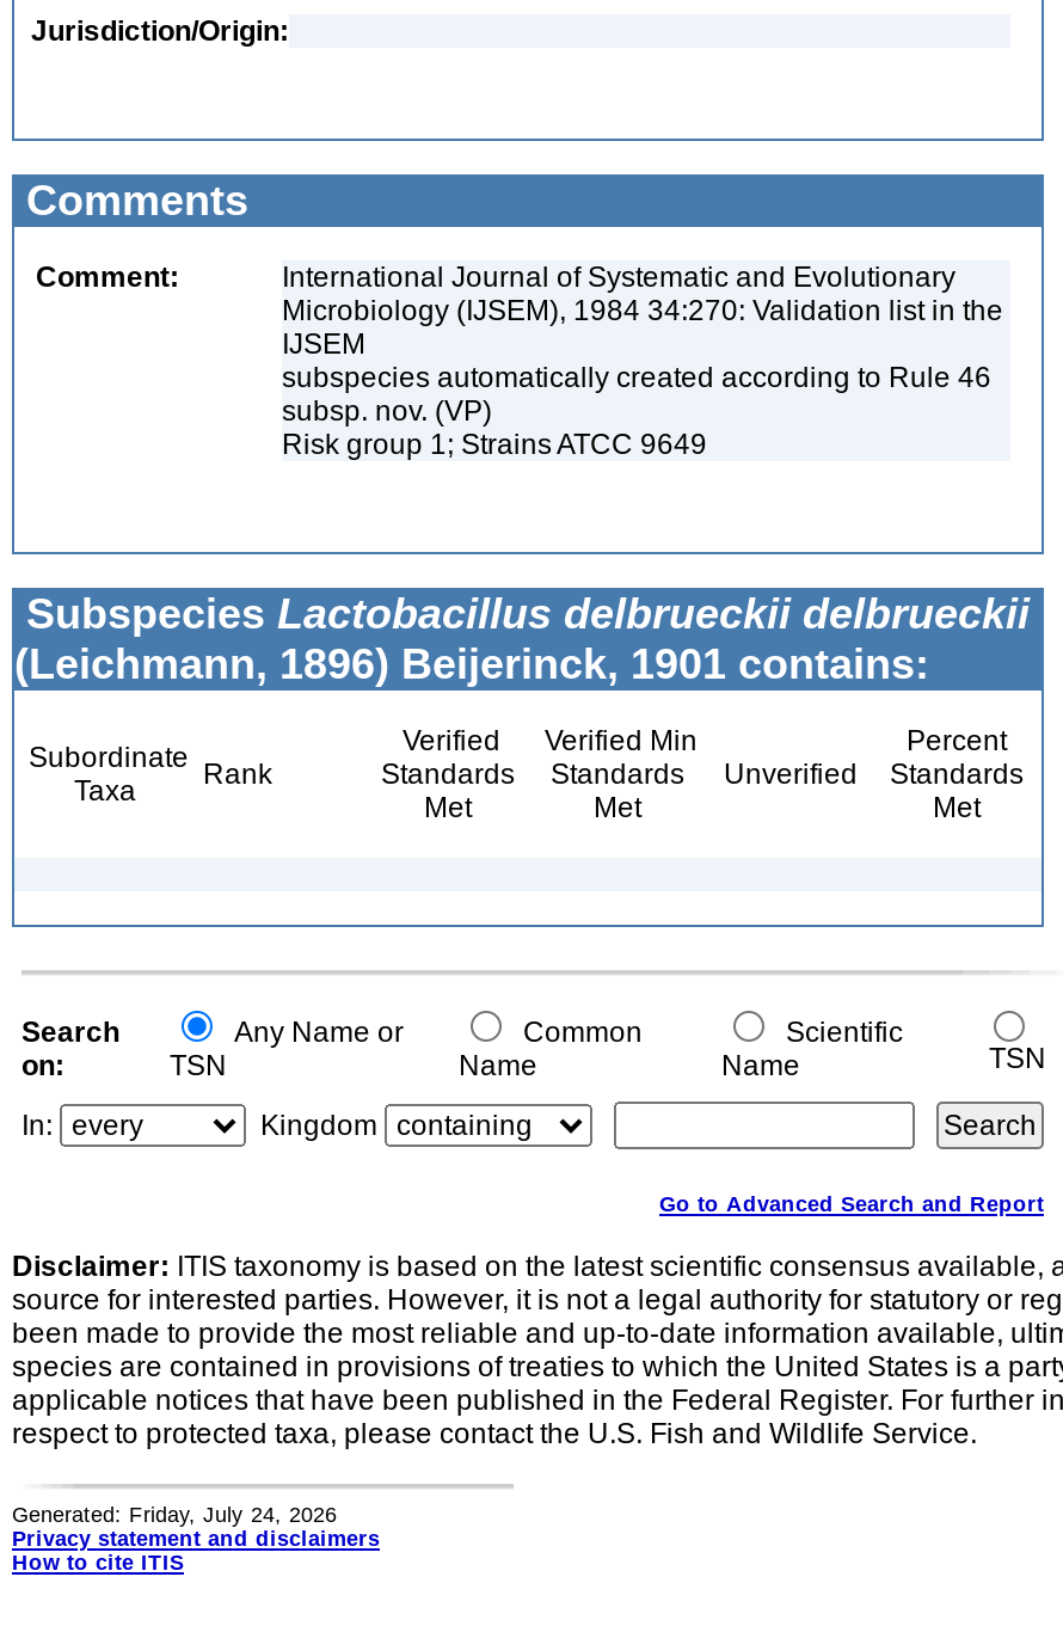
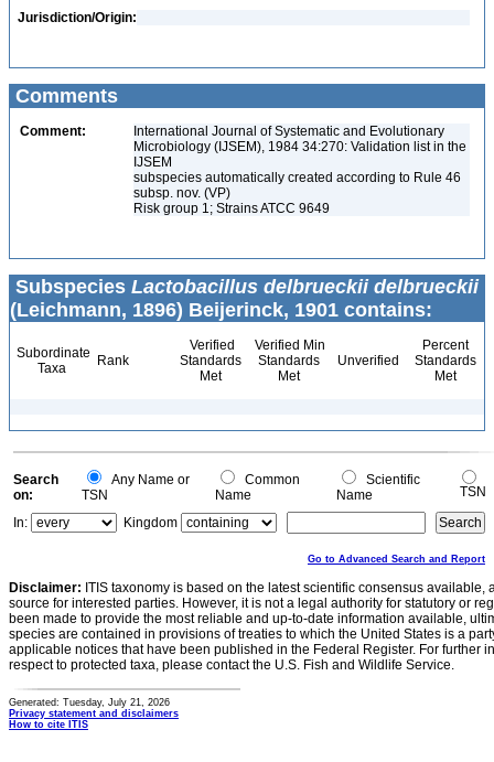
- Generated: Friday, July 24, 2026
+ Generated: Tuesday, July 21, 2026
